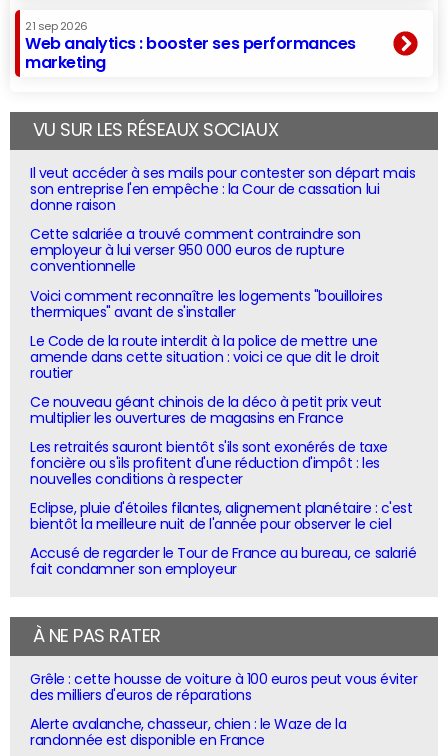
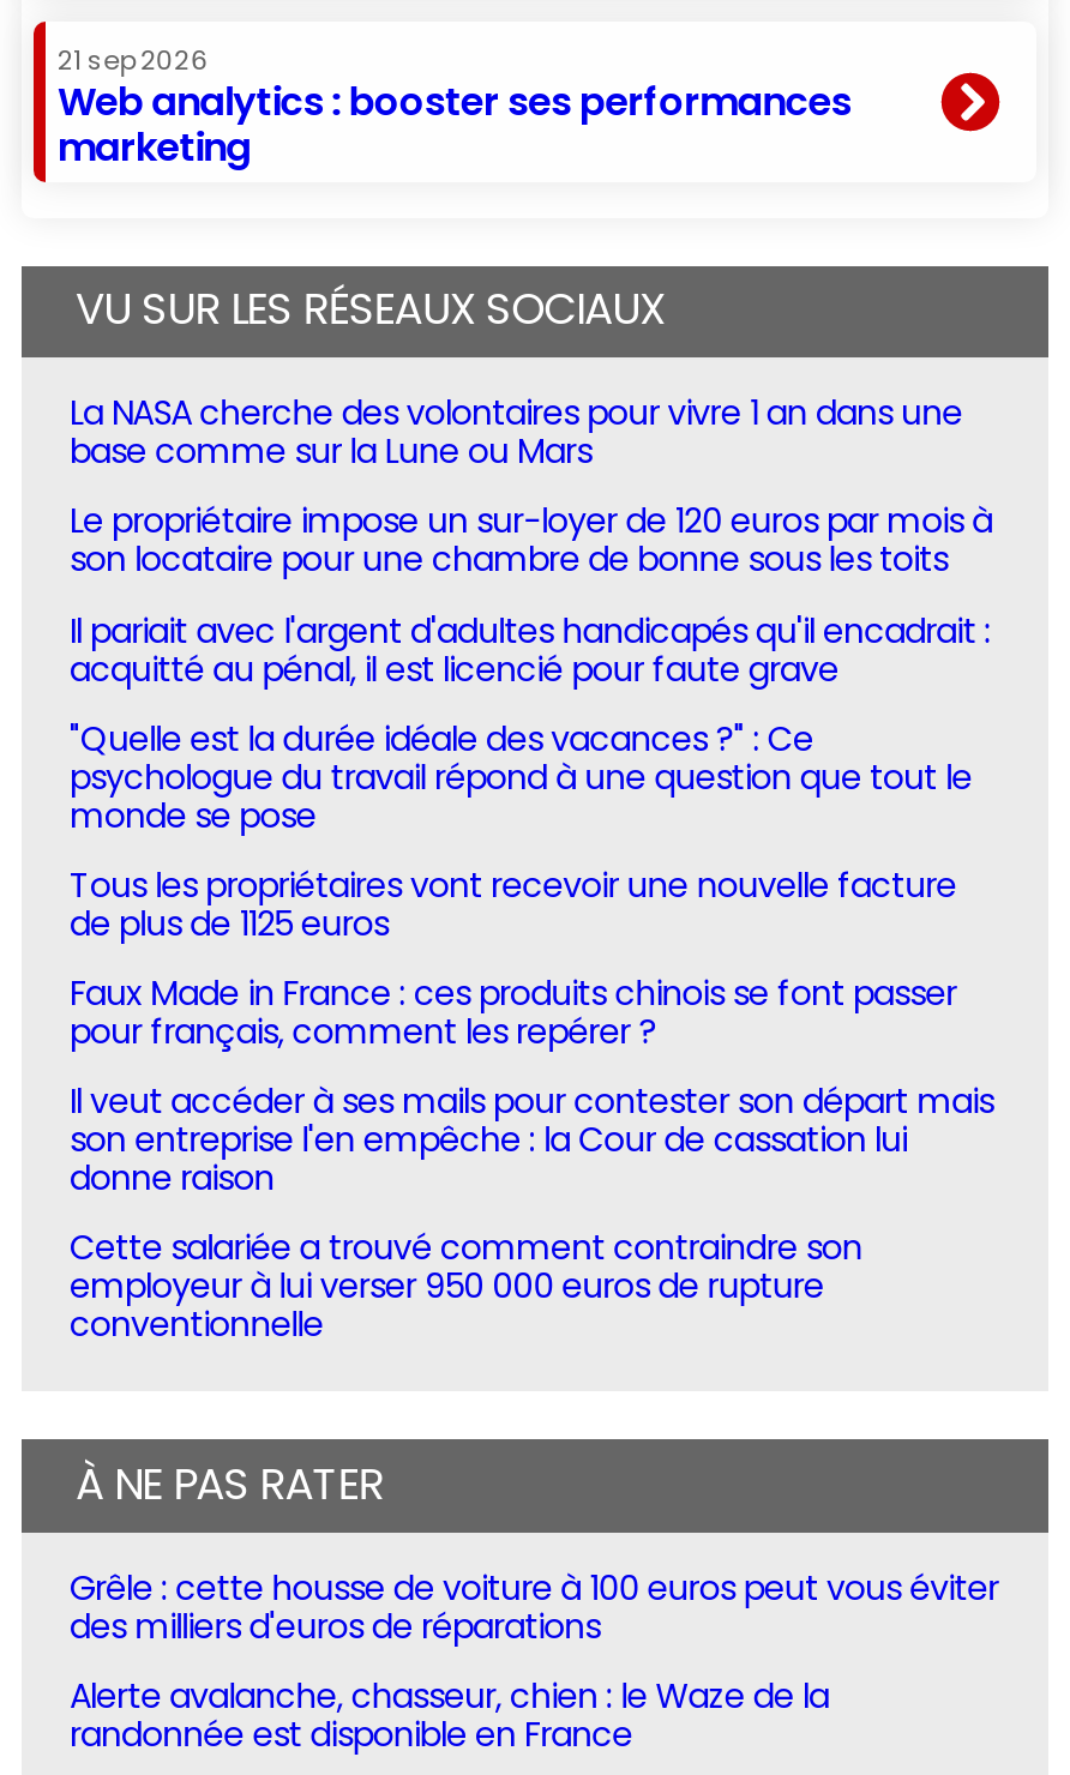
+ La NASA cherche des volontaires pour vivre 1 an dans une
+ base comme sur la Lune ou Mars
+ Le propriétaire impose un sur-loyer de 120 euros par mois à
+ son locataire pour une chambre de bonne sous les toits
+ Il pariait avec l'argent d'adultes handicapés qu'il encadrait :
+ acquitté au pénal, il est licencié pour faute grave
+ "Quelle est la durée idéale des vacances ?" : Ce
+ psychologue du travail répond à une question que tout le
+ monde se pose
+ Tous les propriétaires vont recevoir une nouvelle facture
+ de plus de 1125 euros
+ Faux Made in France : ces produits chinois se font passer
+ pour français, comment les repérer ?

moved down: Il veut accéder à ses mails pour contester son départ mais | son entreprise l'en empêche : la Cour de cassation lui | donne raison | Cette salariée a trouvé comment contraindre son | employeur à lui verser 950 000 euros de rupture | conventionnelle

- Voici comment reconnaître les logements "bouilloires
- thermiques" avant de s'installer
- Le Code de la route interdit à la police de mettre une
- amende dans cette situation : voici ce que dit le droit
- routier
- Ce nouveau géant chinois de la déco à petit prix veut
- multiplier les ouvertures de magasins en France
- Les retraités sauront bientôt s'ils sont exonérés de taxe
- foncière ou s'ils profitent d'une réduction d'impôt : les
- nouvelles conditions à respecter
- Eclipse, pluie d'étoiles filantes, alignement planétaire : c'est
- bientôt la meilleure nuit de l'année pour observer le ciel
- Accusé de regarder le Tour de France au bureau, ce salarié
- fait condamner son employeur
